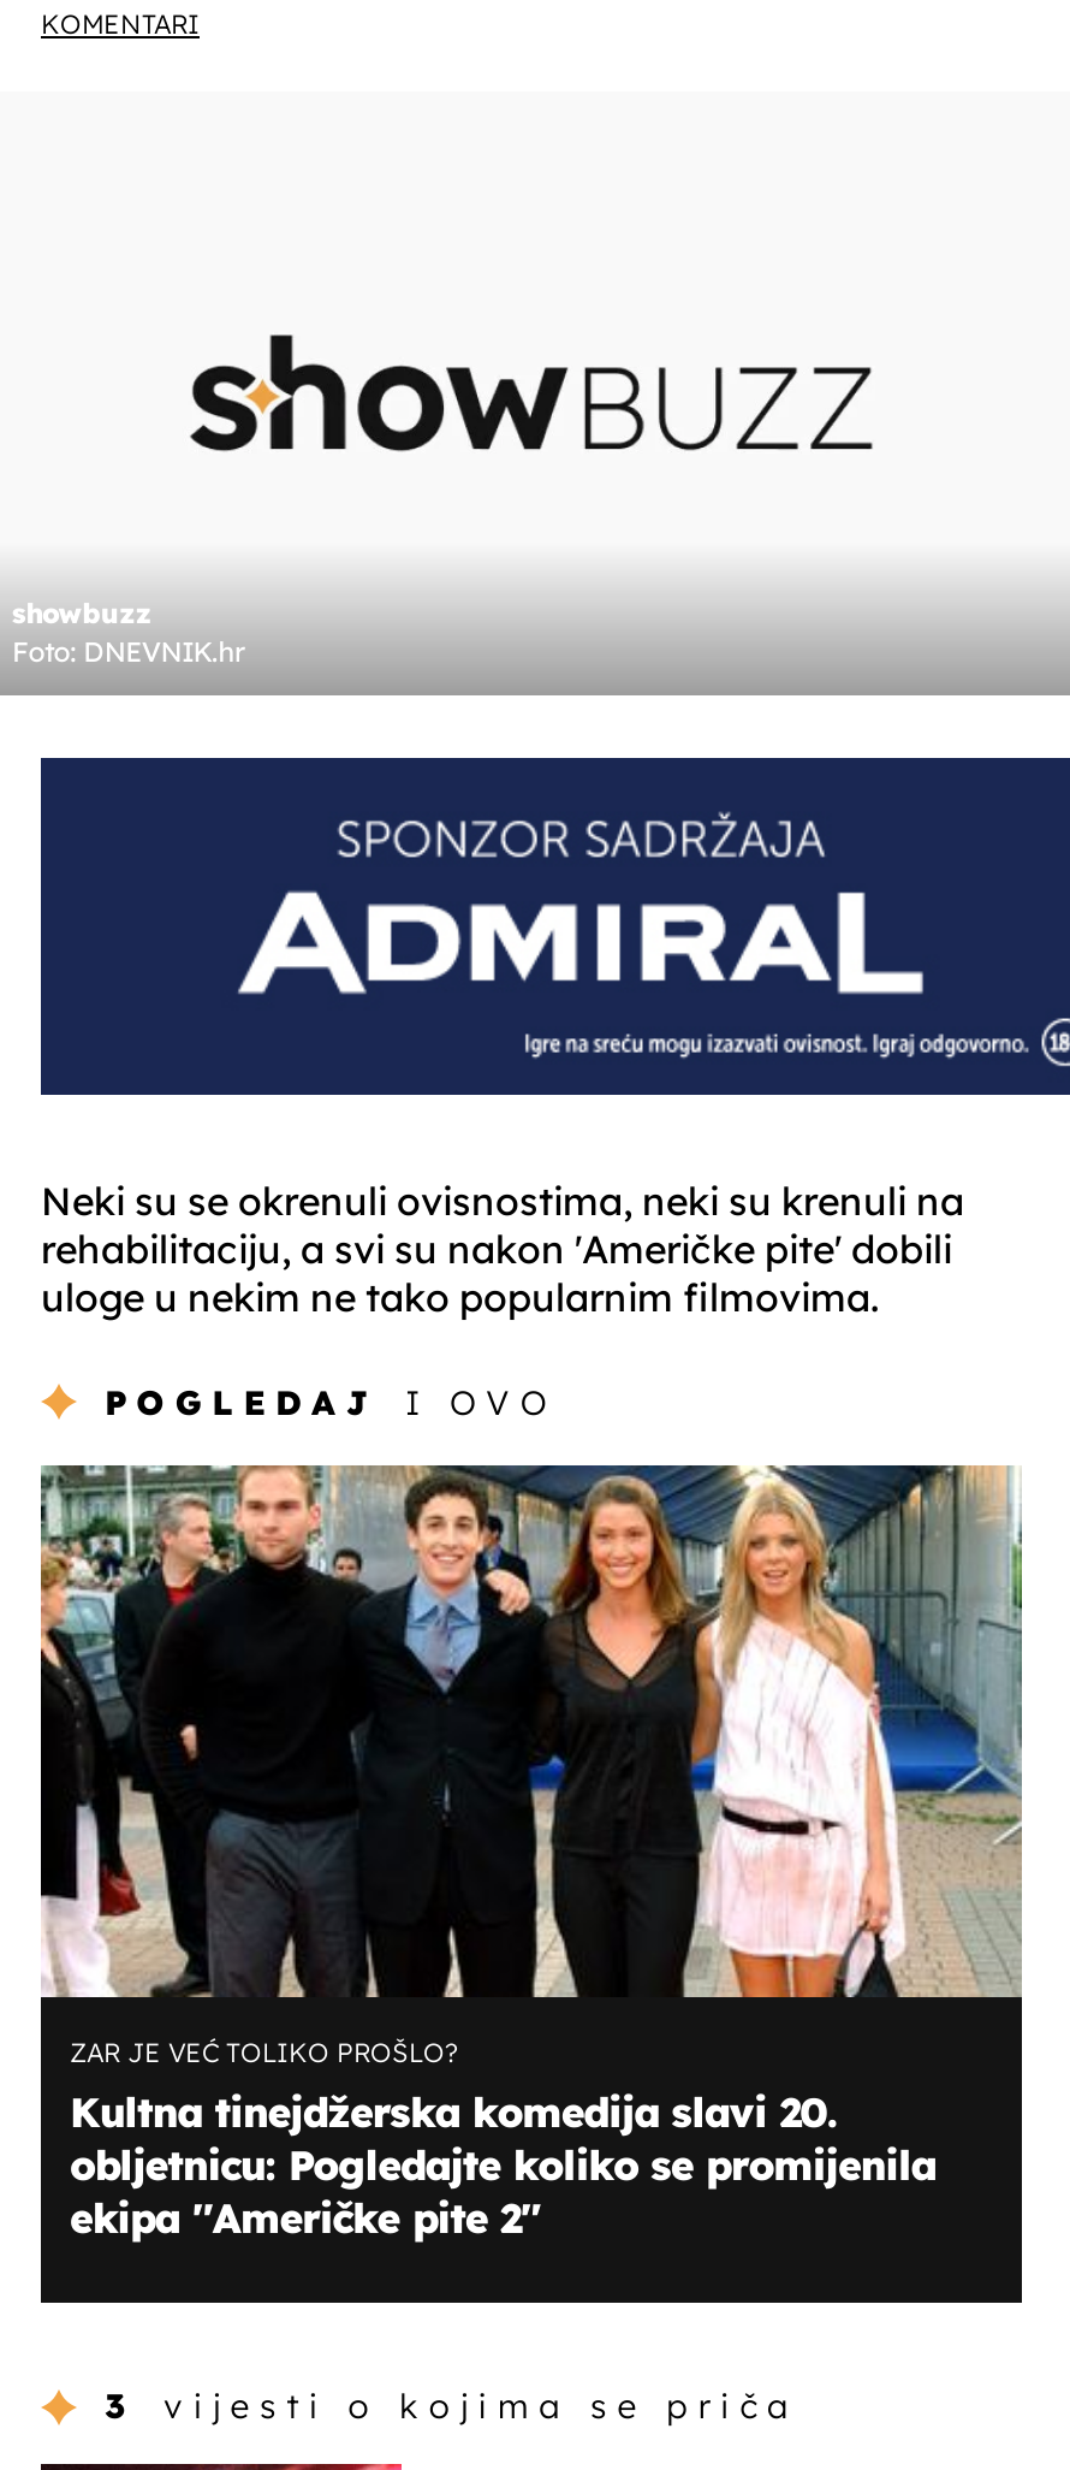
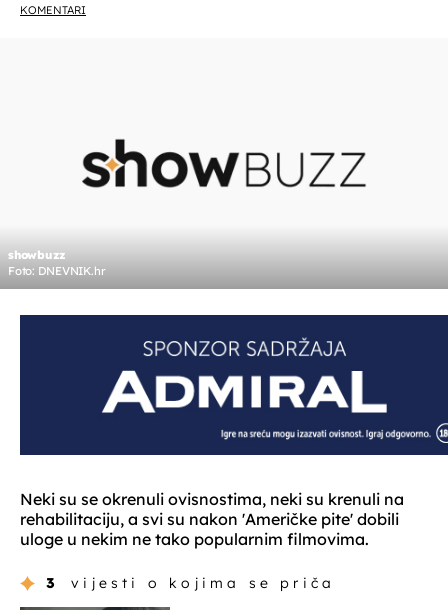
- POGLEDAJ
- I OVO

- [image]
- ZAR JE VEĆ TOLIKO PROŠLO?
- Kultna tinejdžerska komedija slavi 20.
- obljetnicu: Pogledajte koliko se promijenila
- ekipa ''Američke pite 2''
